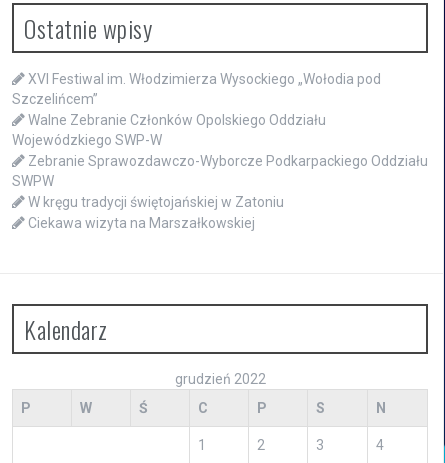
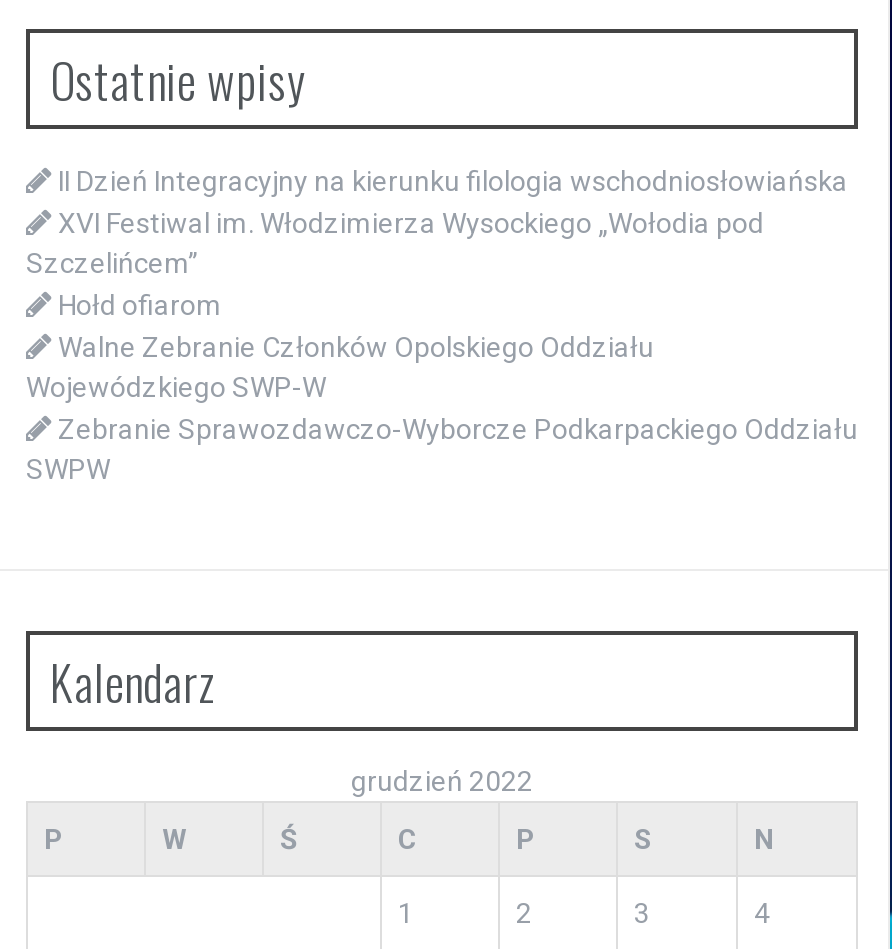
+ II Dzień Integracyjny na kierunku filologia wschodniosłowiańska

moved down: XVI Festiwal im. Włodzimierza Wysockiego „Wołodia pod | Szczelińcem”

moved down: Walne Zebranie Członków Opolskiego Oddziału | Wojewódzkiego SWP-W | Zebranie Sprawozdawczo-Wyborcze Podkarpackiego Oddziału | SWPW

+ Hołd ofiarom

- W kręgu tradycji świętojańskiej w Zatoniu
- Ciekawa wizyta na Marszałkowskiej
